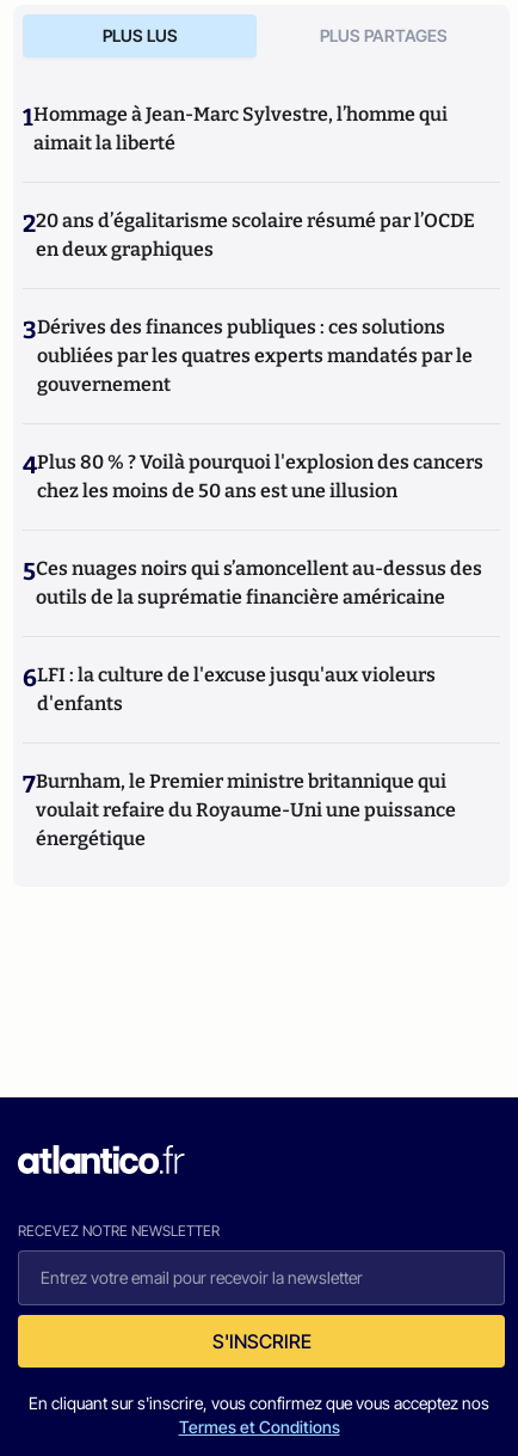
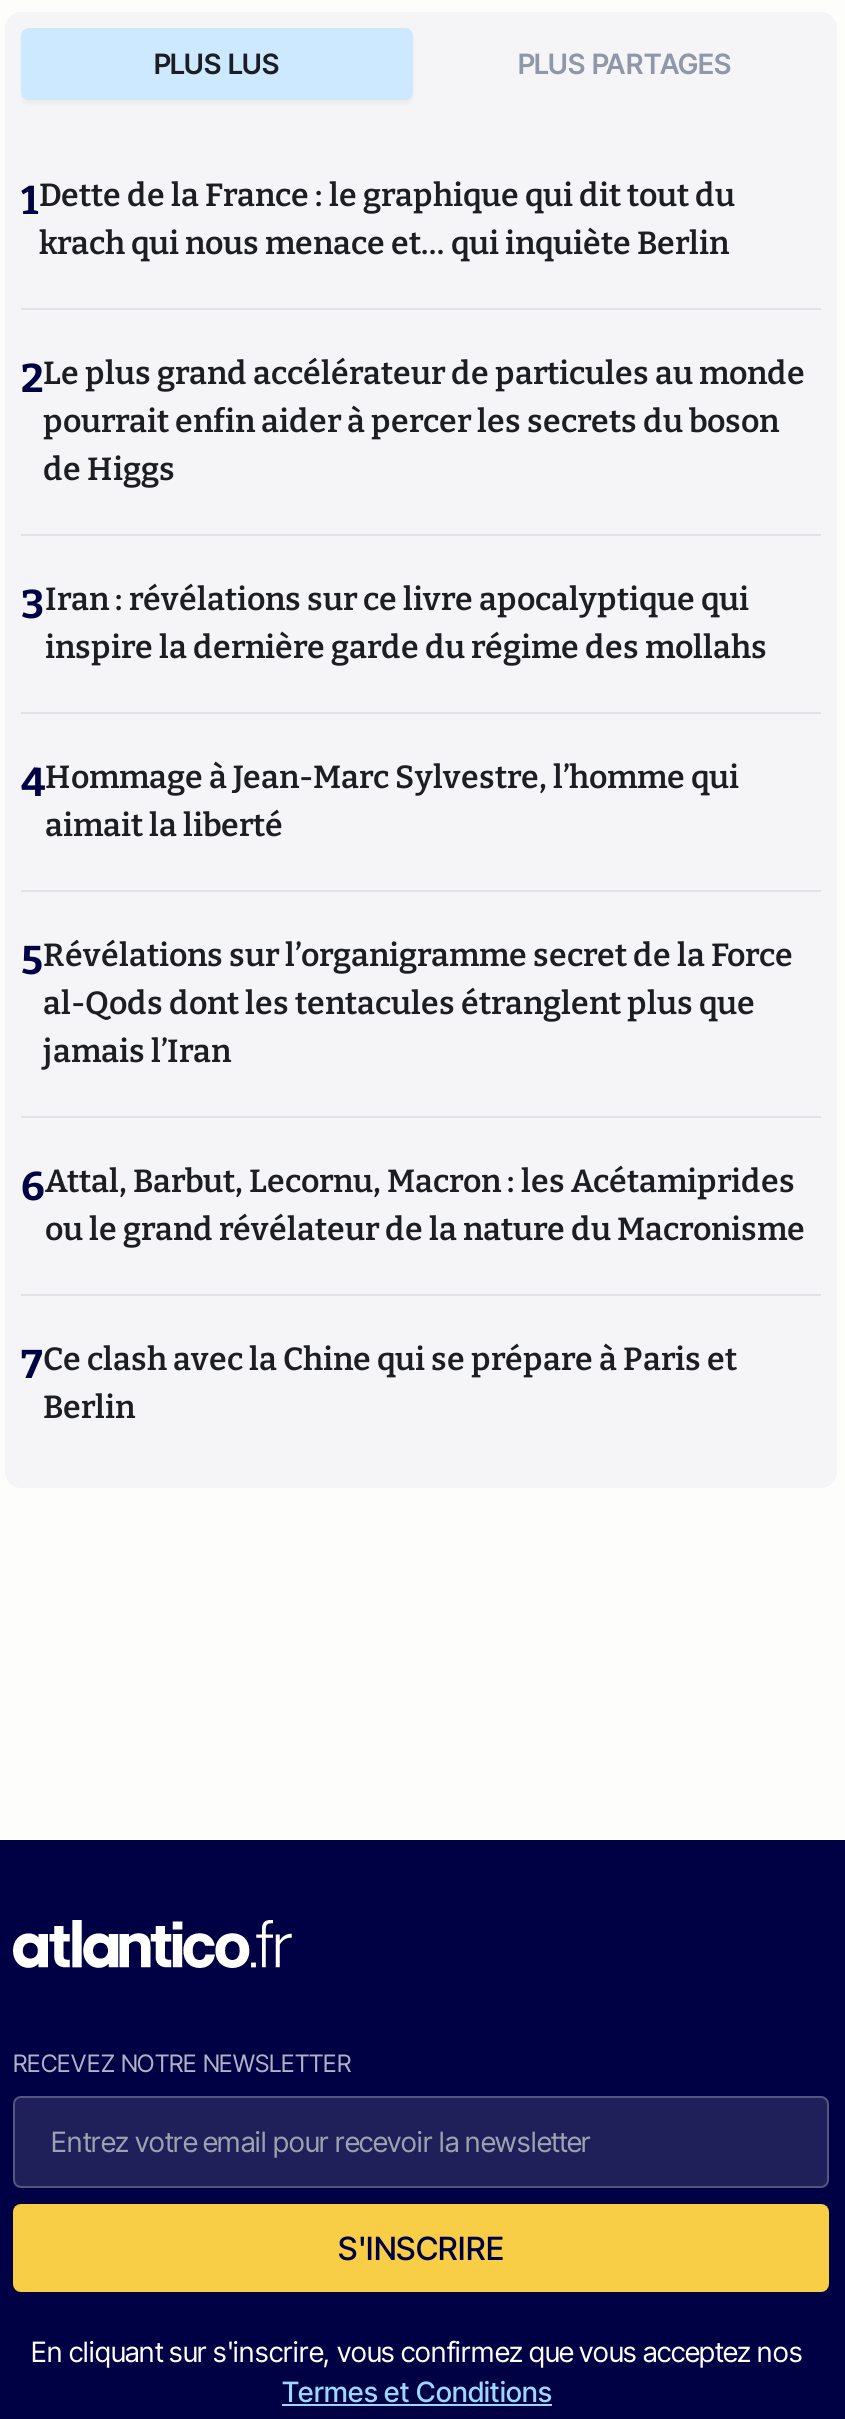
- 1Hommage à Jean-Marc Sylvestre, l’homme qui
+ 1Dette de la France : le graphique qui dit tout du
+ krach qui nous menace et… qui inquiète Berlin
+ 2Le plus grand accélérateur de particules au monde
+ pourrait enfin aider à percer les secrets du boson
+ de Higgs
+ 3Iran : révélations sur ce livre apocalyptique qui
+ inspire la dernière garde du régime des mollahs
+ 4Hommage à Jean-Marc Sylvestre, l’homme qui

moved down: aimait la liberté

- 220 ans d’égalitarisme scolaire résumé par l’OCDE
- en deux graphiques
- 3Dérives des finances publiques : ces solutions
- oubliées par les quatres experts mandatés par le
- gouvernement
- 4Plus 80 % ? Voilà pourquoi l'explosion des cancers
- chez les moins de 50 ans est une illusion
- 5Ces nuages noirs qui s’amoncellent au-dessus des
- outils de la suprématie financière américaine
- 6LFI : la culture de l'excuse jusqu'aux violeurs
- d'enfants
- 7Burnham, le Premier ministre britannique qui
- voulait refaire du Royaume-Uni une puissance
- énergétique
+ 5Révélations sur l’organigramme secret de la Force
+ al-Qods dont les tentacules étranglent plus que
+ jamais l’Iran
+ 6Attal, Barbut, Lecornu, Macron : les Acétamiprides
+ ou le grand révélateur de la nature du Macronisme
+ 7Ce clash avec la Chine qui se prépare à Paris et
+ Berlin
